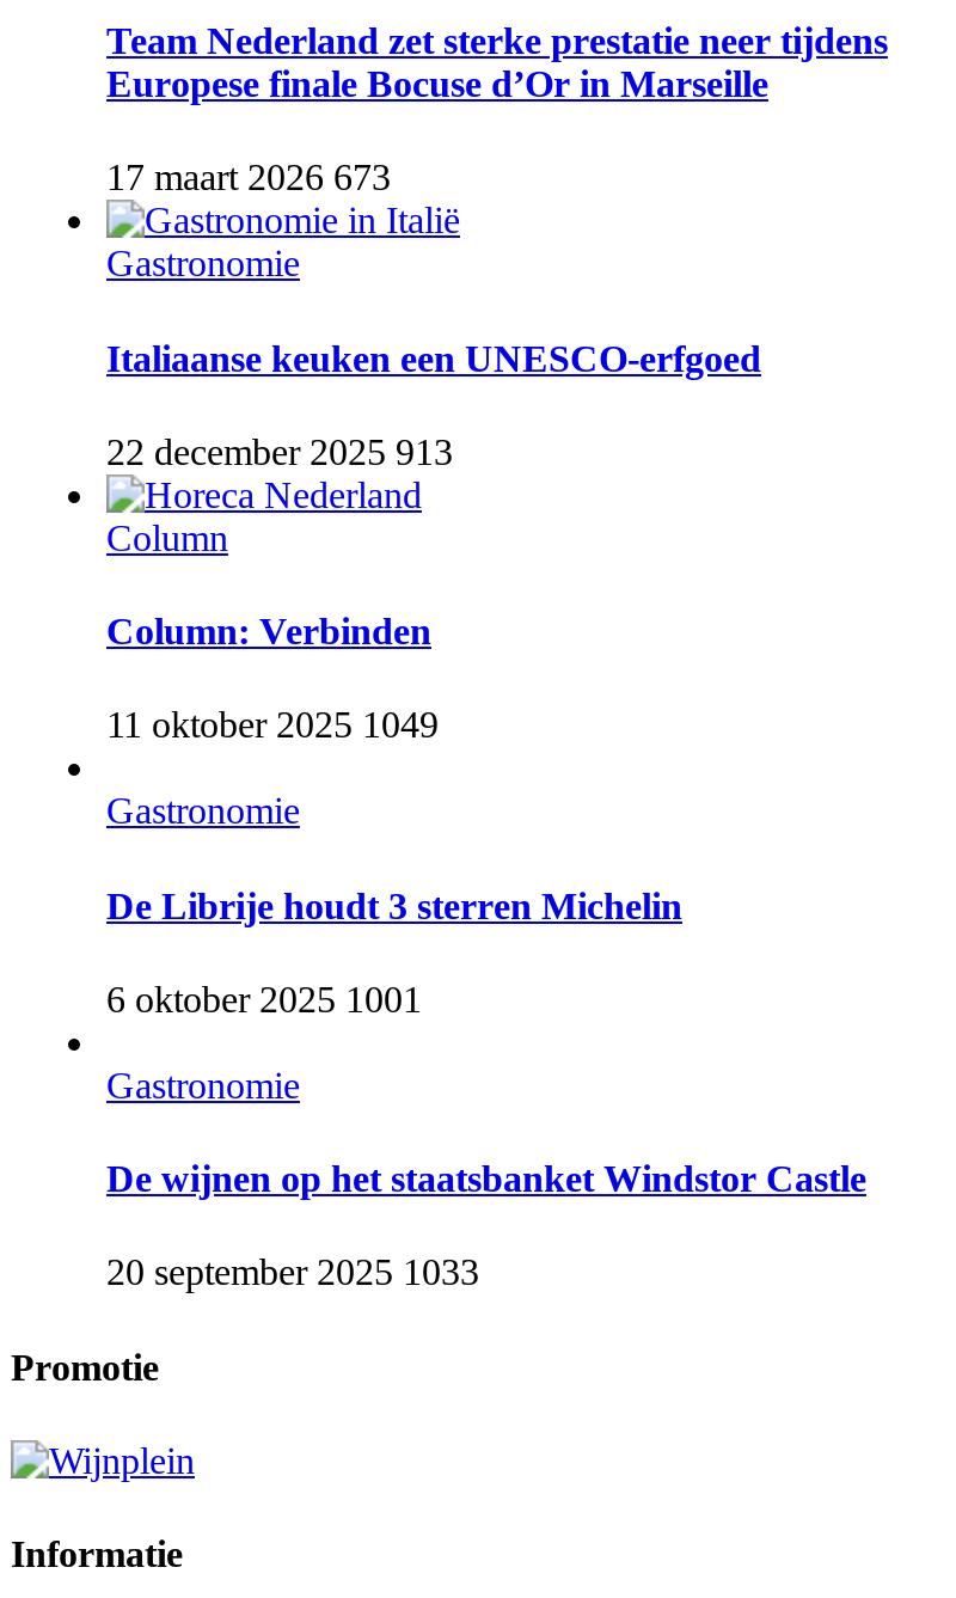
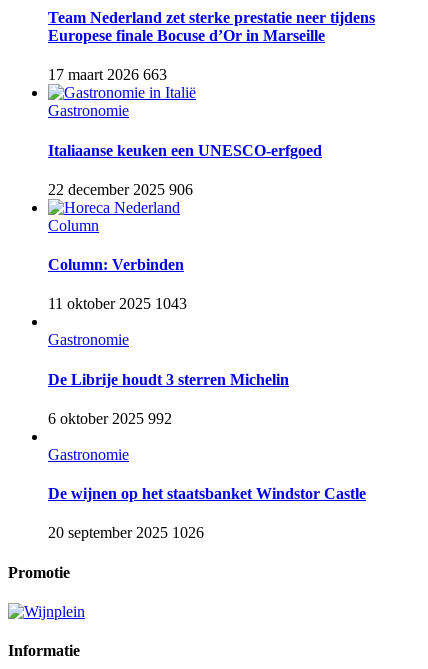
- 17 maart 2026 673
+ 17 maart 2026 663

- 22 december 2025 913
+ 22 december 2025 906

- 11 oktober 2025 1049
+ 11 oktober 2025 1043

- 6 oktober 2025 1001
+ 6 oktober 2025 992

- 20 september 2025 1033
+ 20 september 2025 1026
